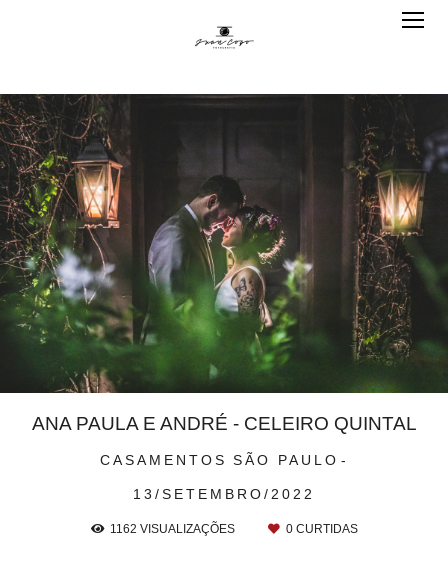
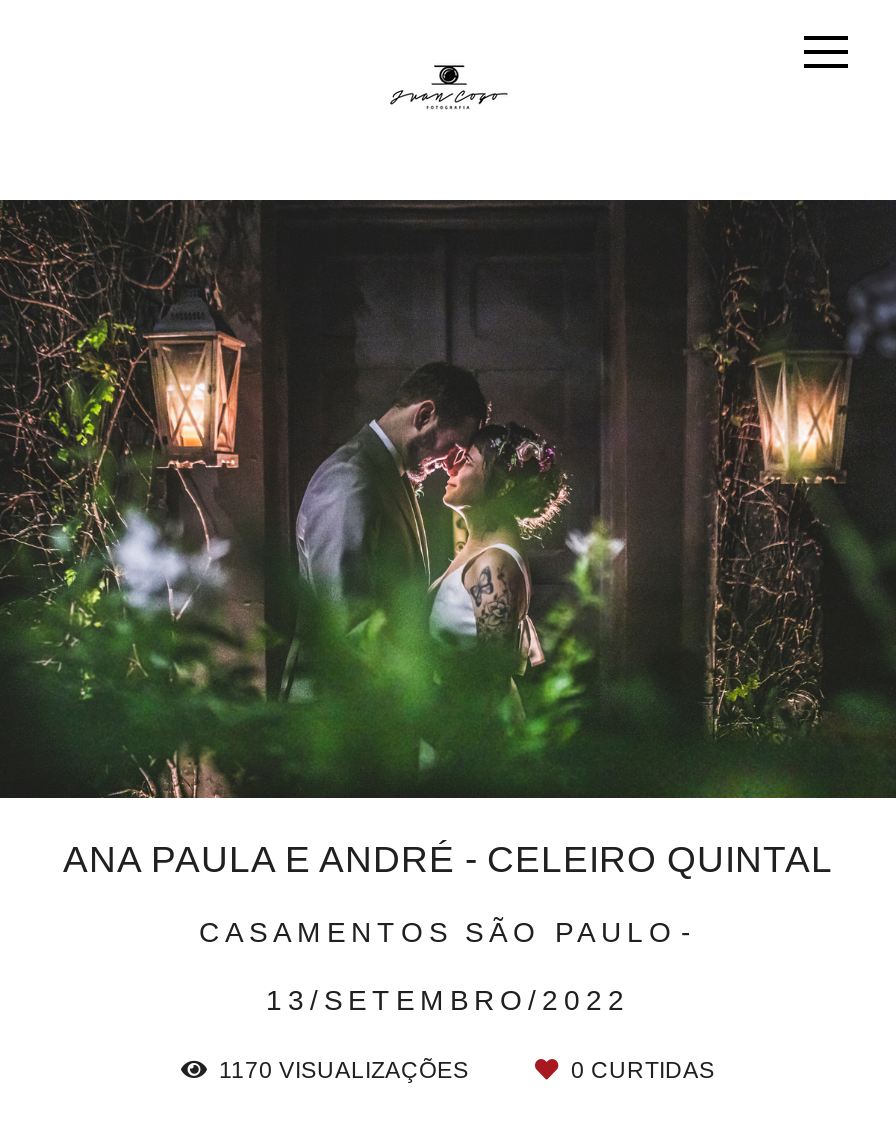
- 1162 VISUALIZAÇÕES
+ 1170 VISUALIZAÇÕES
